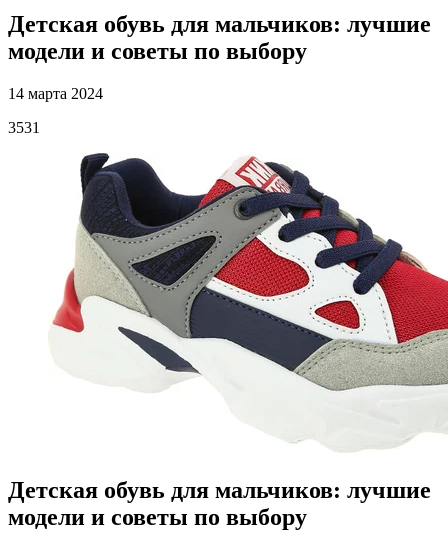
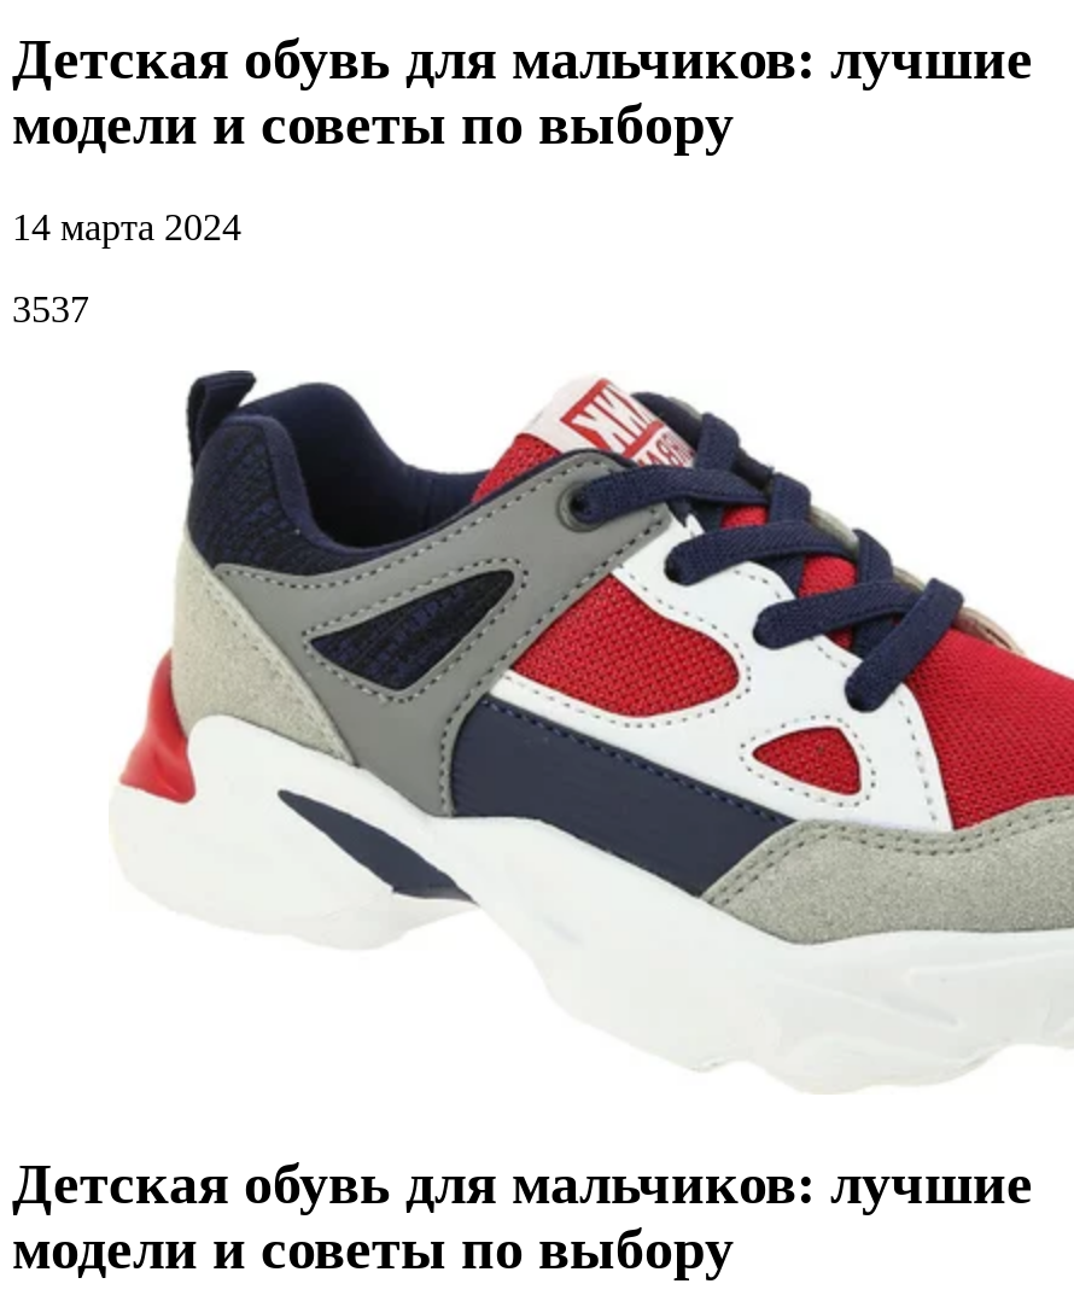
- 3531
+ 3537
